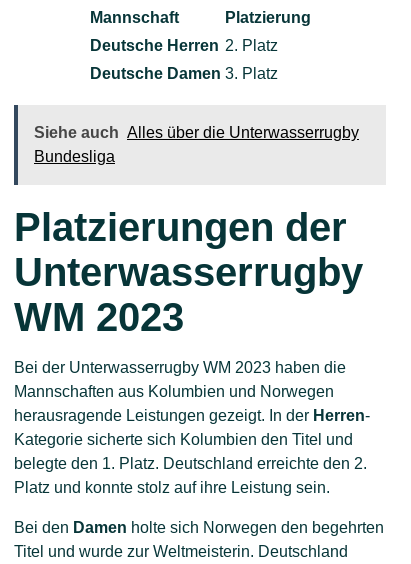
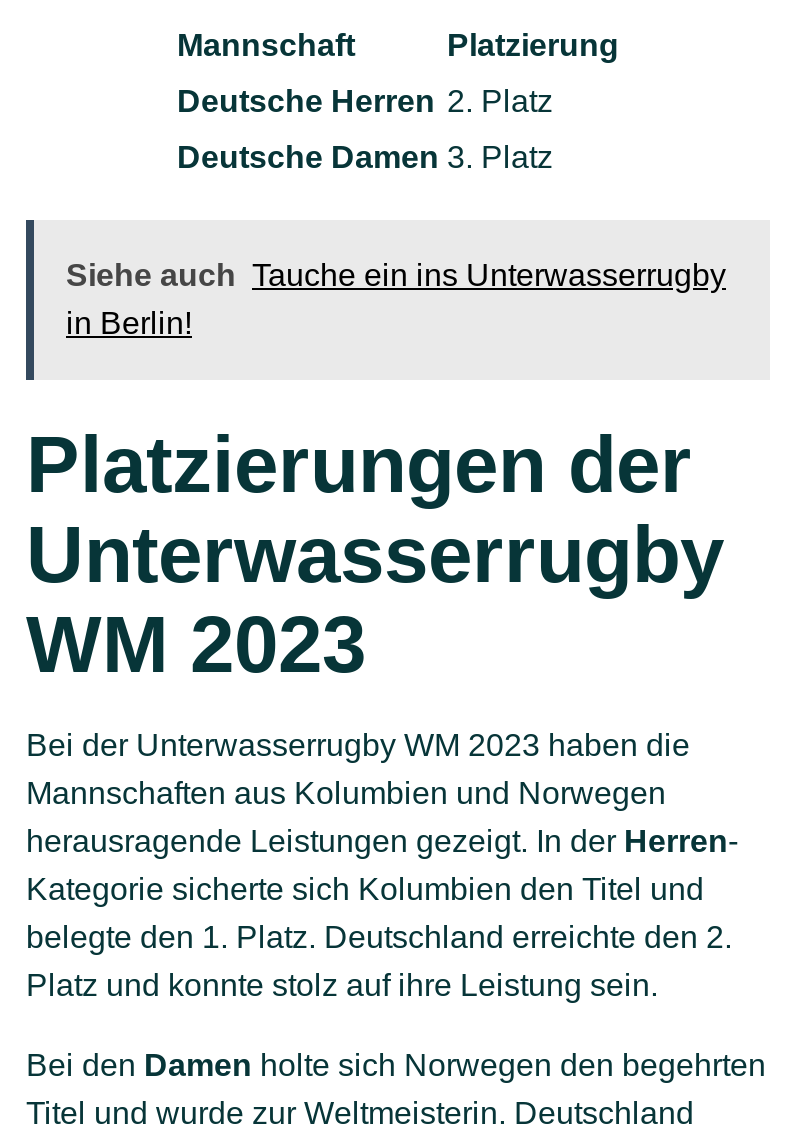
- Siehe auch Alles über die Unterwasserrugby
- Bundesliga
+ Siehe auch Tauche ein ins Unterwasserrugby
+ in Berlin!
